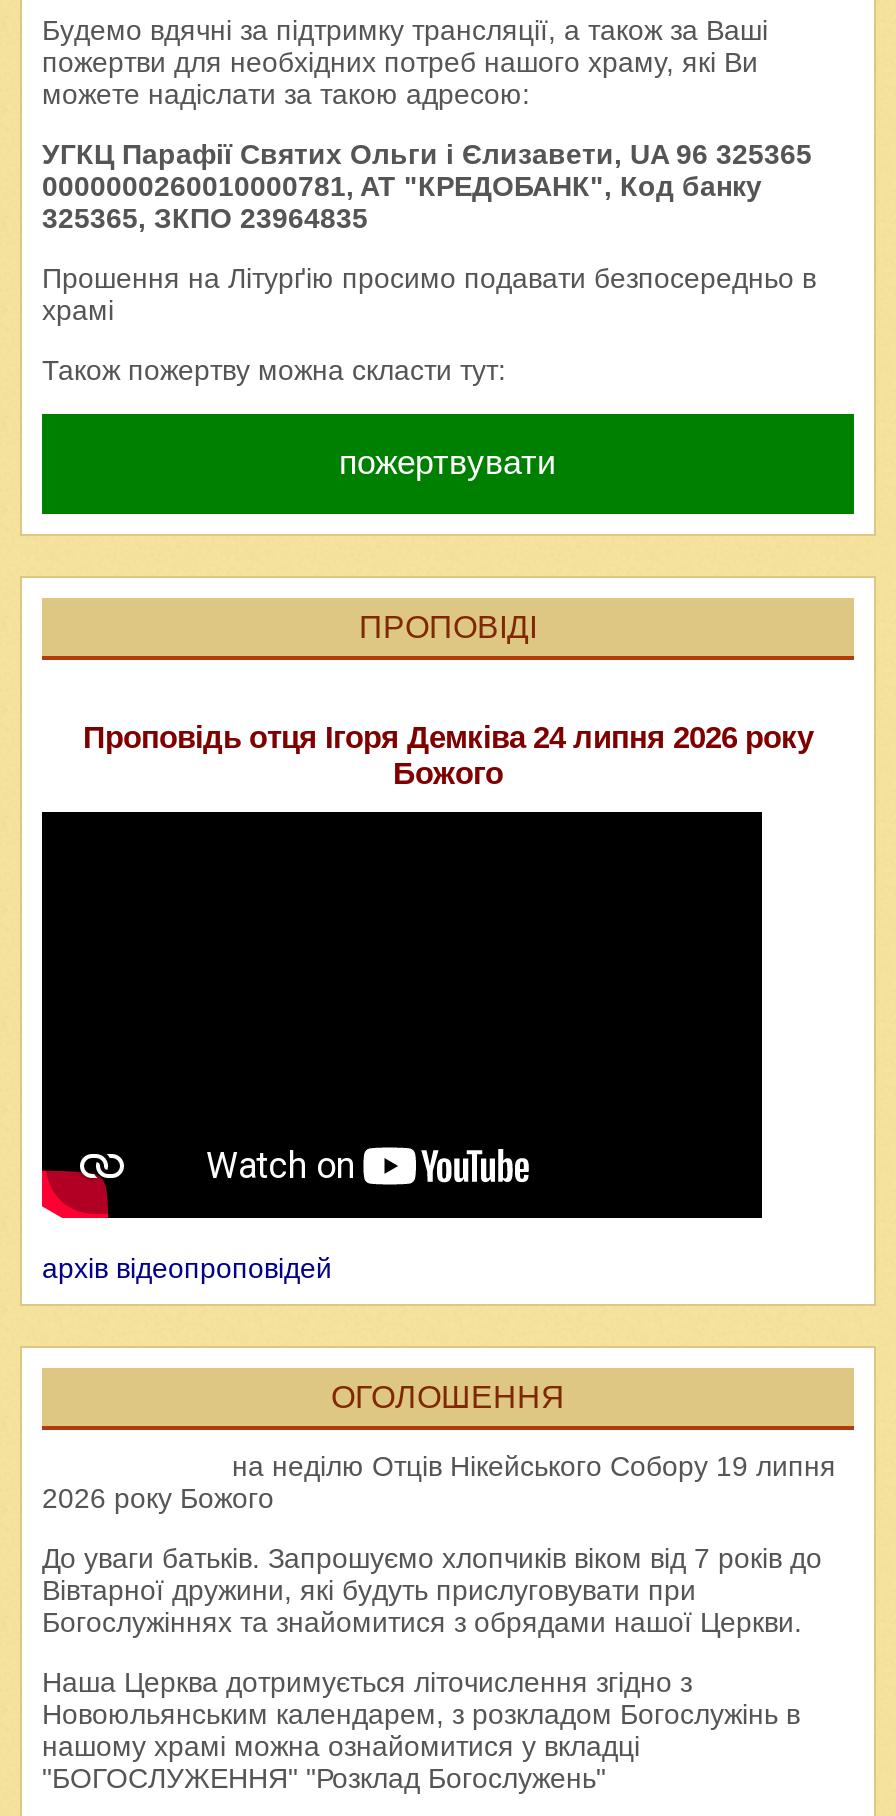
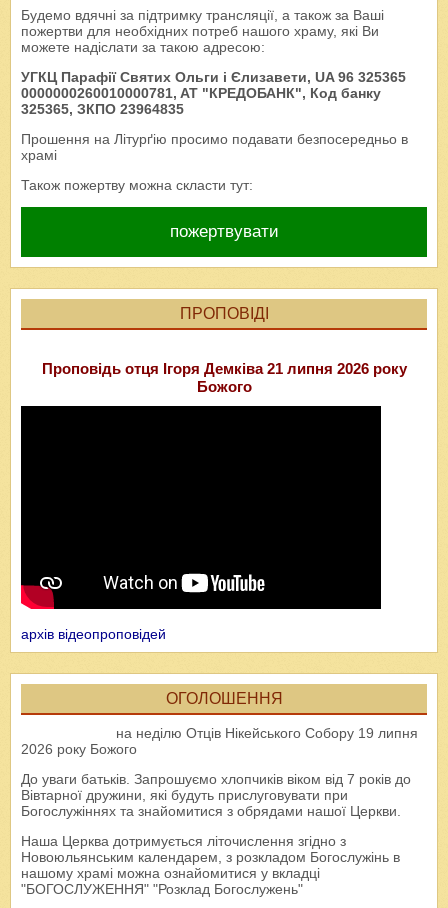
- Проповідь отця Ігоря Демківа 24 липня 2026 року
+ Проповідь отця Ігоря Демківа 21 липня 2026 року
